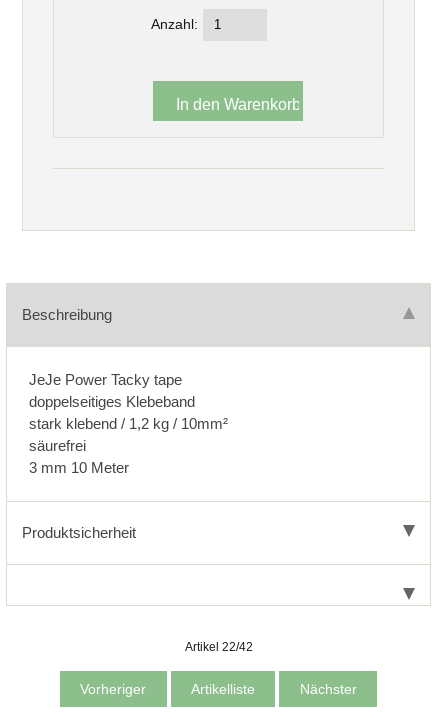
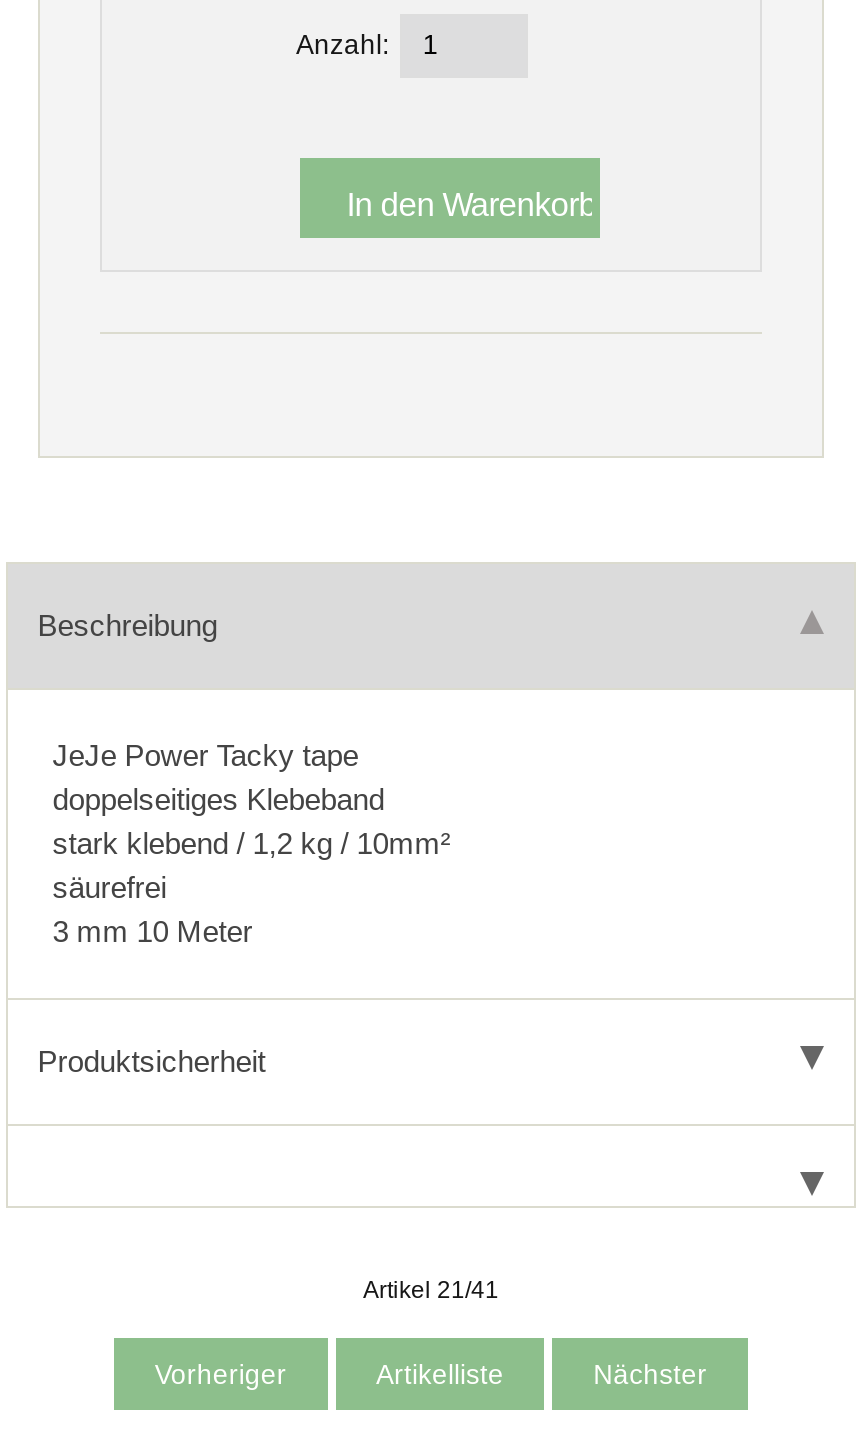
- Artikel 22/42
+ Artikel 21/41
